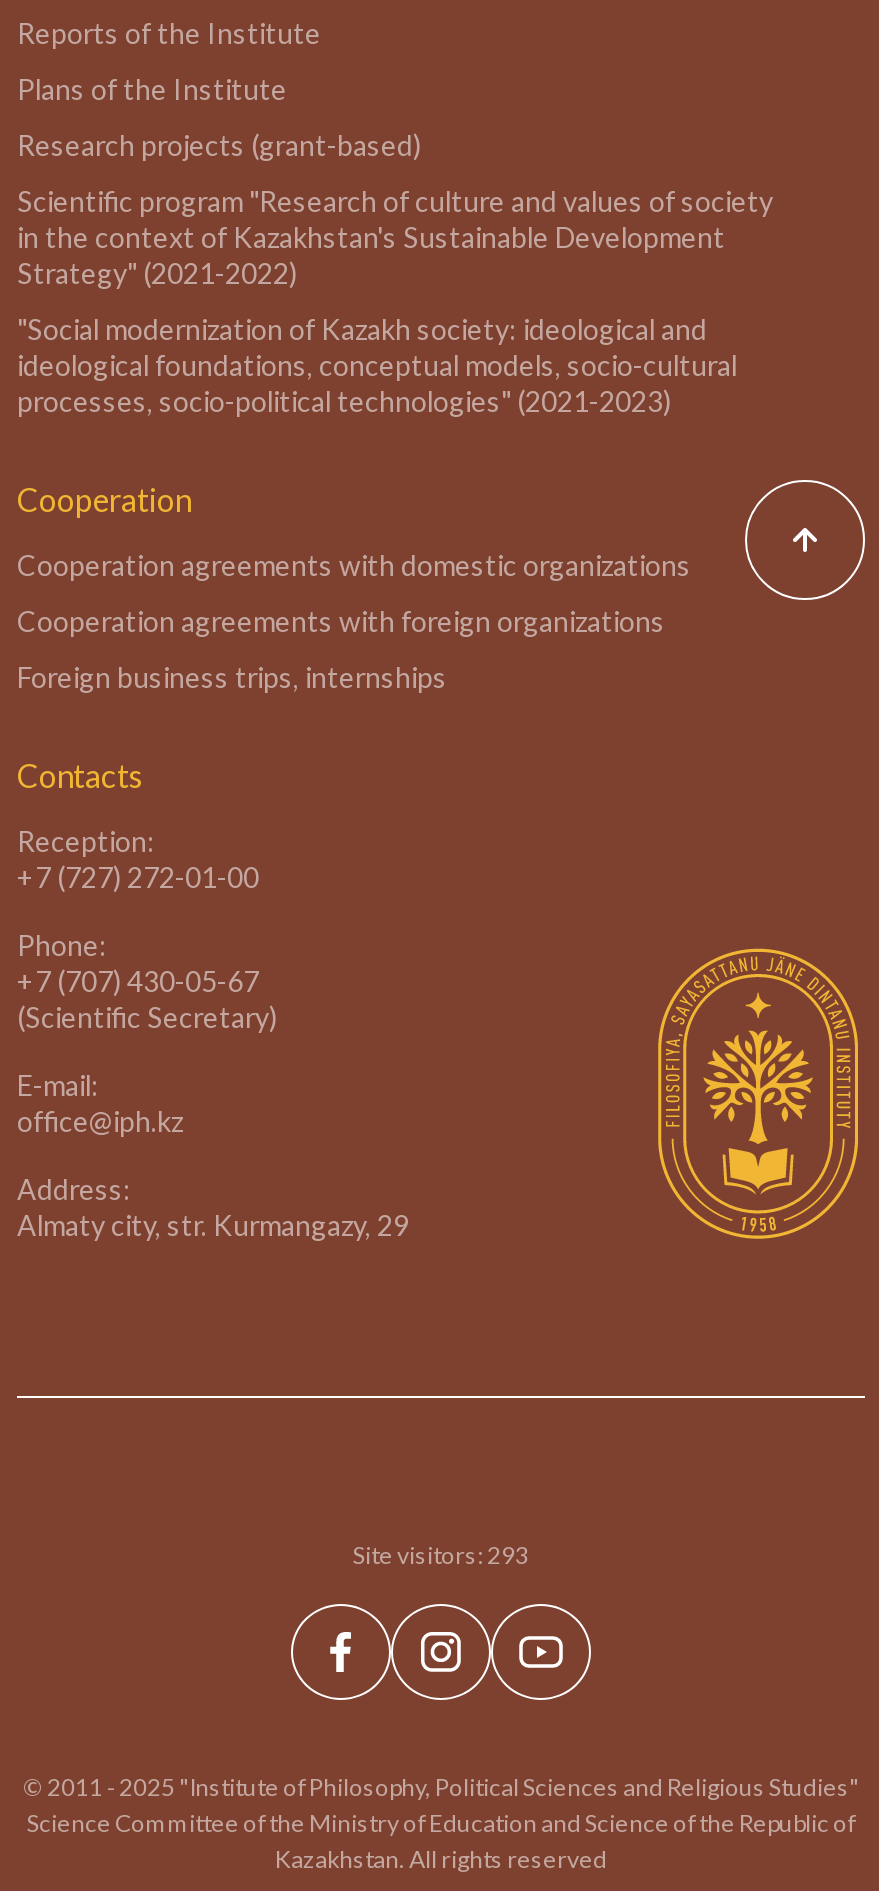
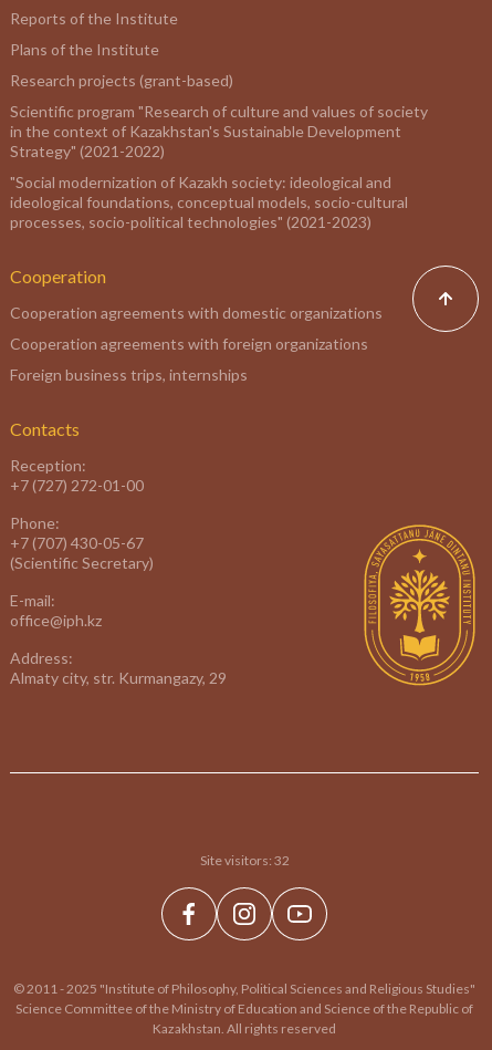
- Site visitors: 293
+ Site visitors: 32
